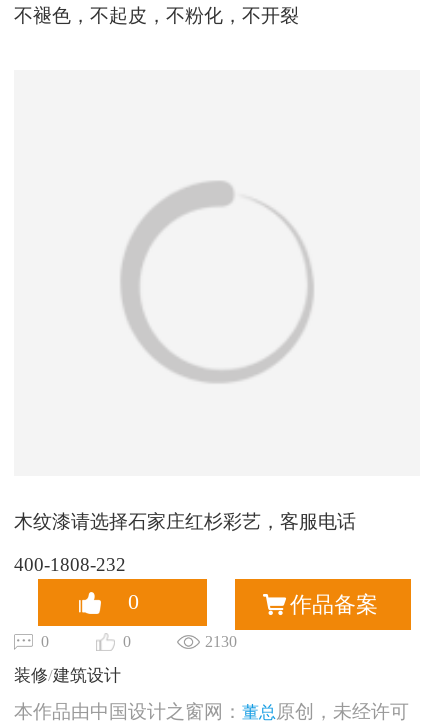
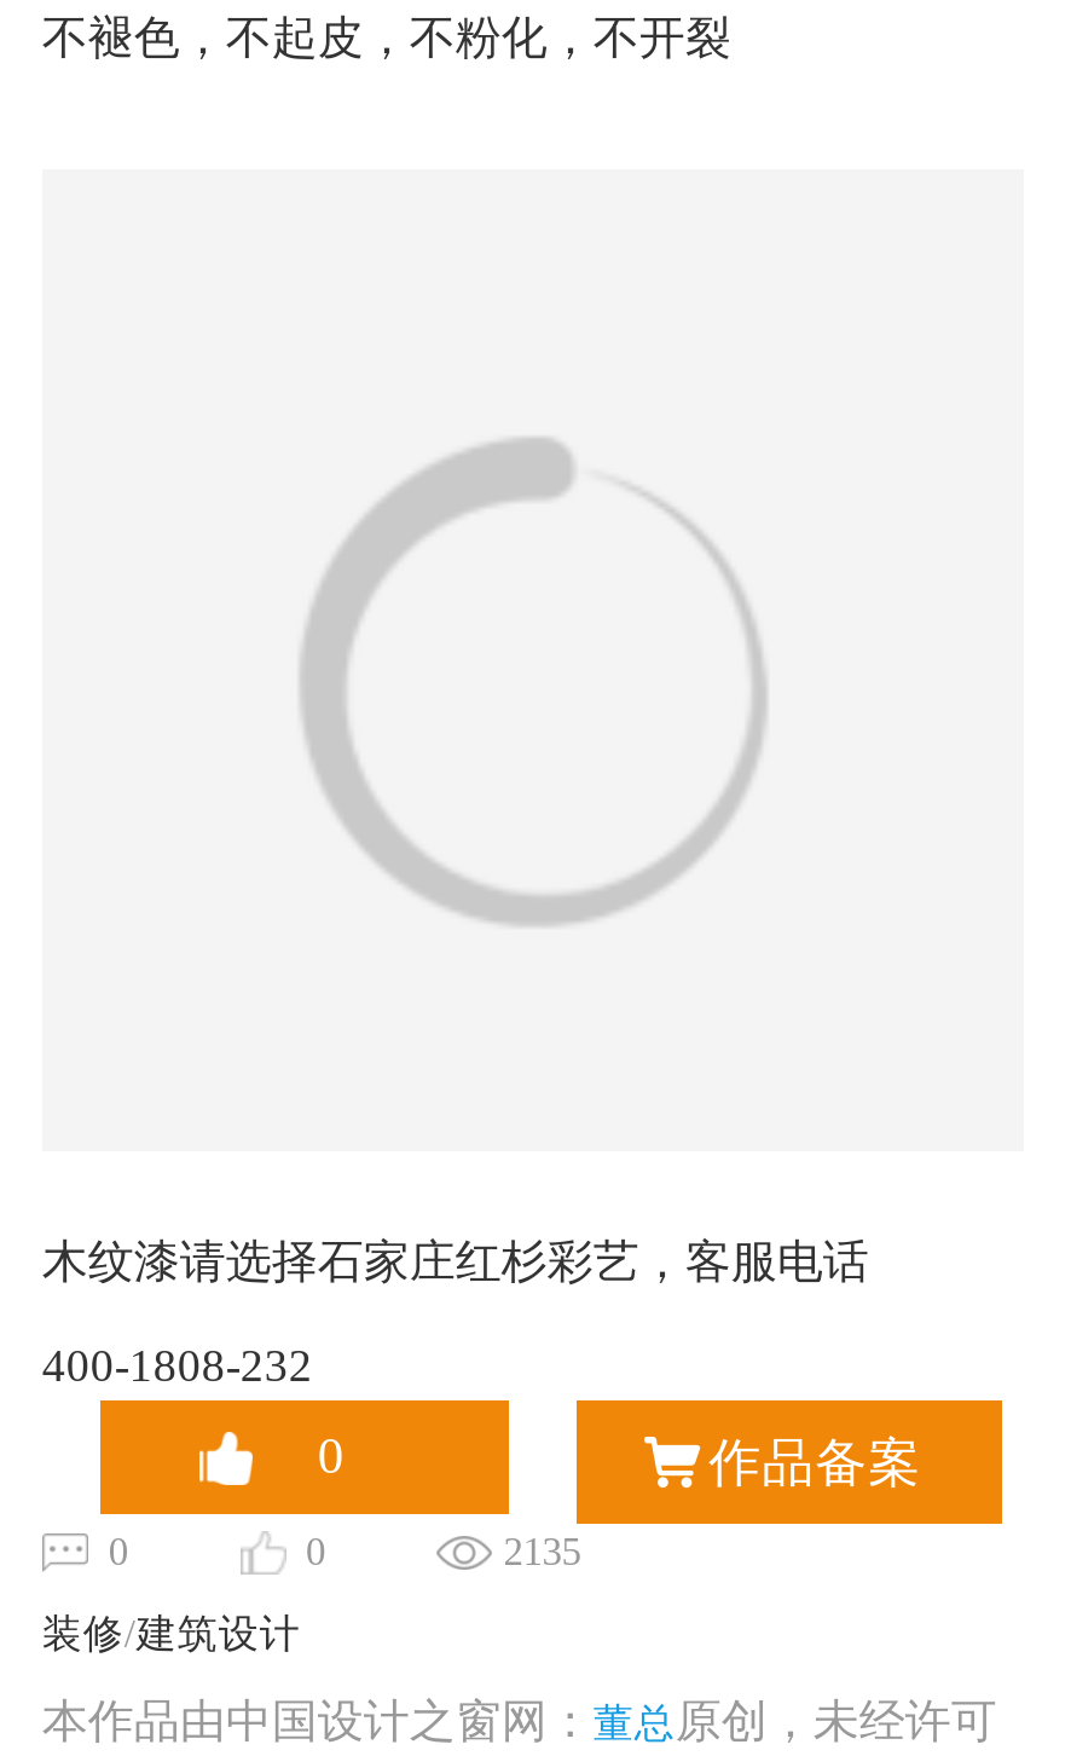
- 2130
+ 2135
